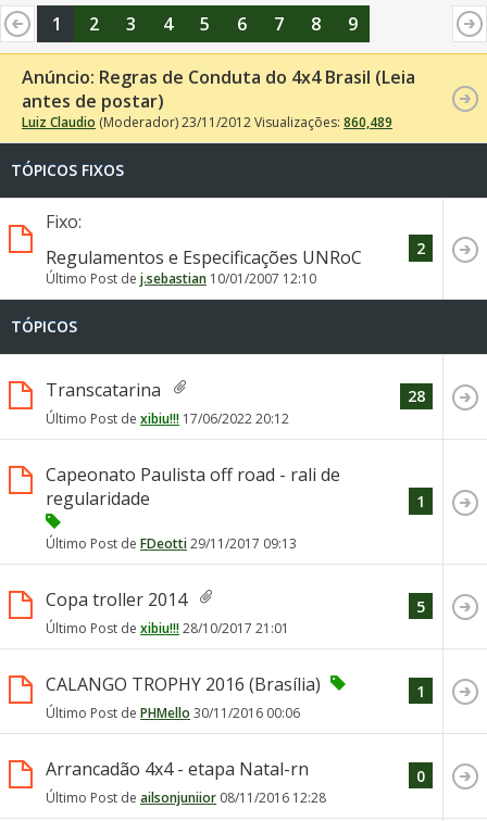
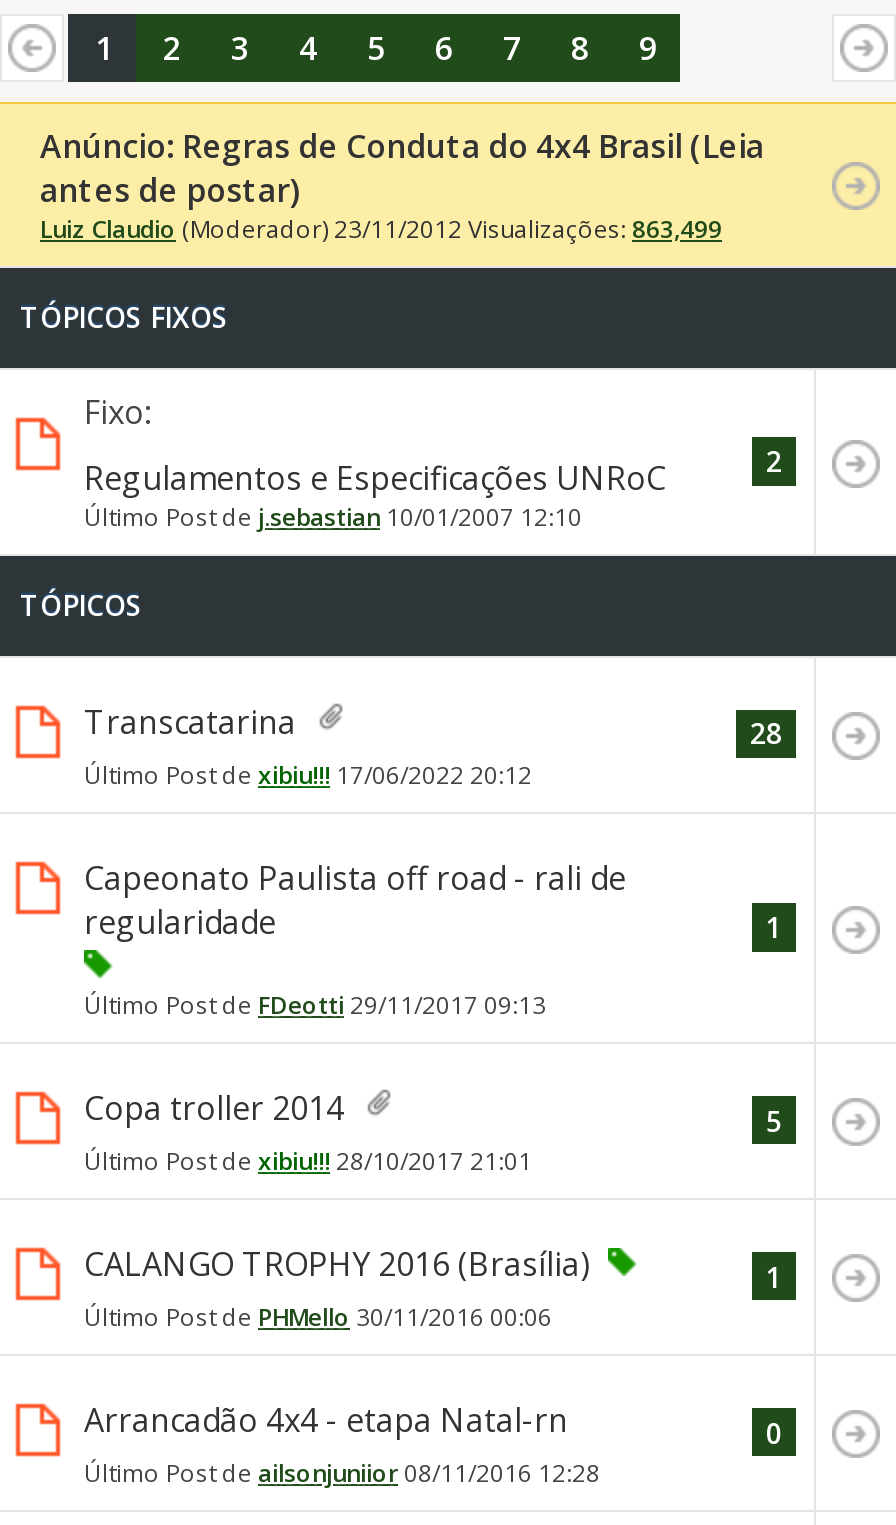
- Luiz Claudio (Moderador) 23/11/2012 Visualizações: 860,489
+ Luiz Claudio (Moderador) 23/11/2012 Visualizações: 863,499
